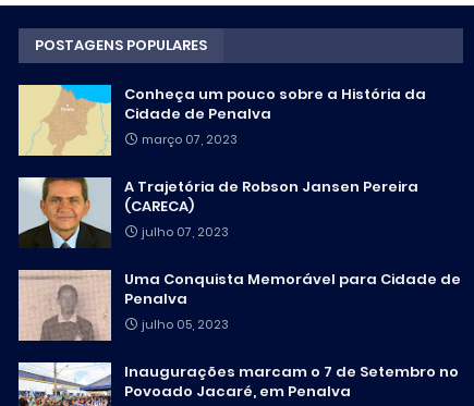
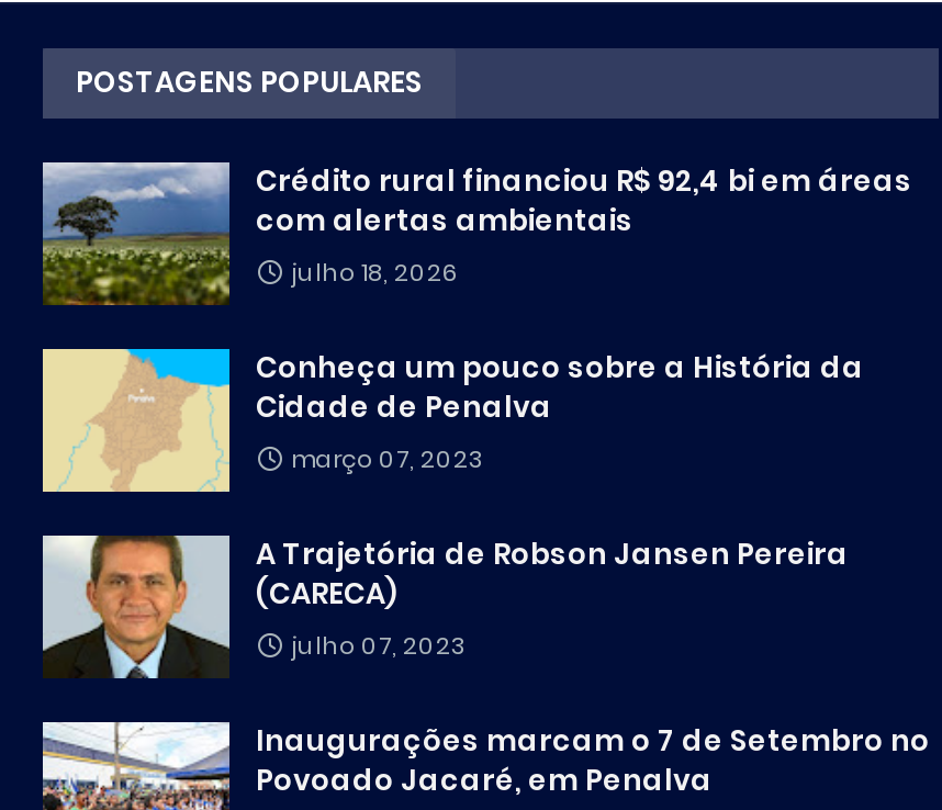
+ [image]
+ Crédito rural financiou R$ 92,4 bi em áreas
+ com alertas ambientais
+ julho 18, 2026

moved down: [image] | Conheça um pouco sobre a História da | Cidade de Penalva | março 07, 2023 | A Trajetória de Robson Jansen Pereira | (CARECA) | julho 07, 2023

- [image]
- Uma Conquista Memorável para Cidade de
- Penalva
- julho 05, 2023
